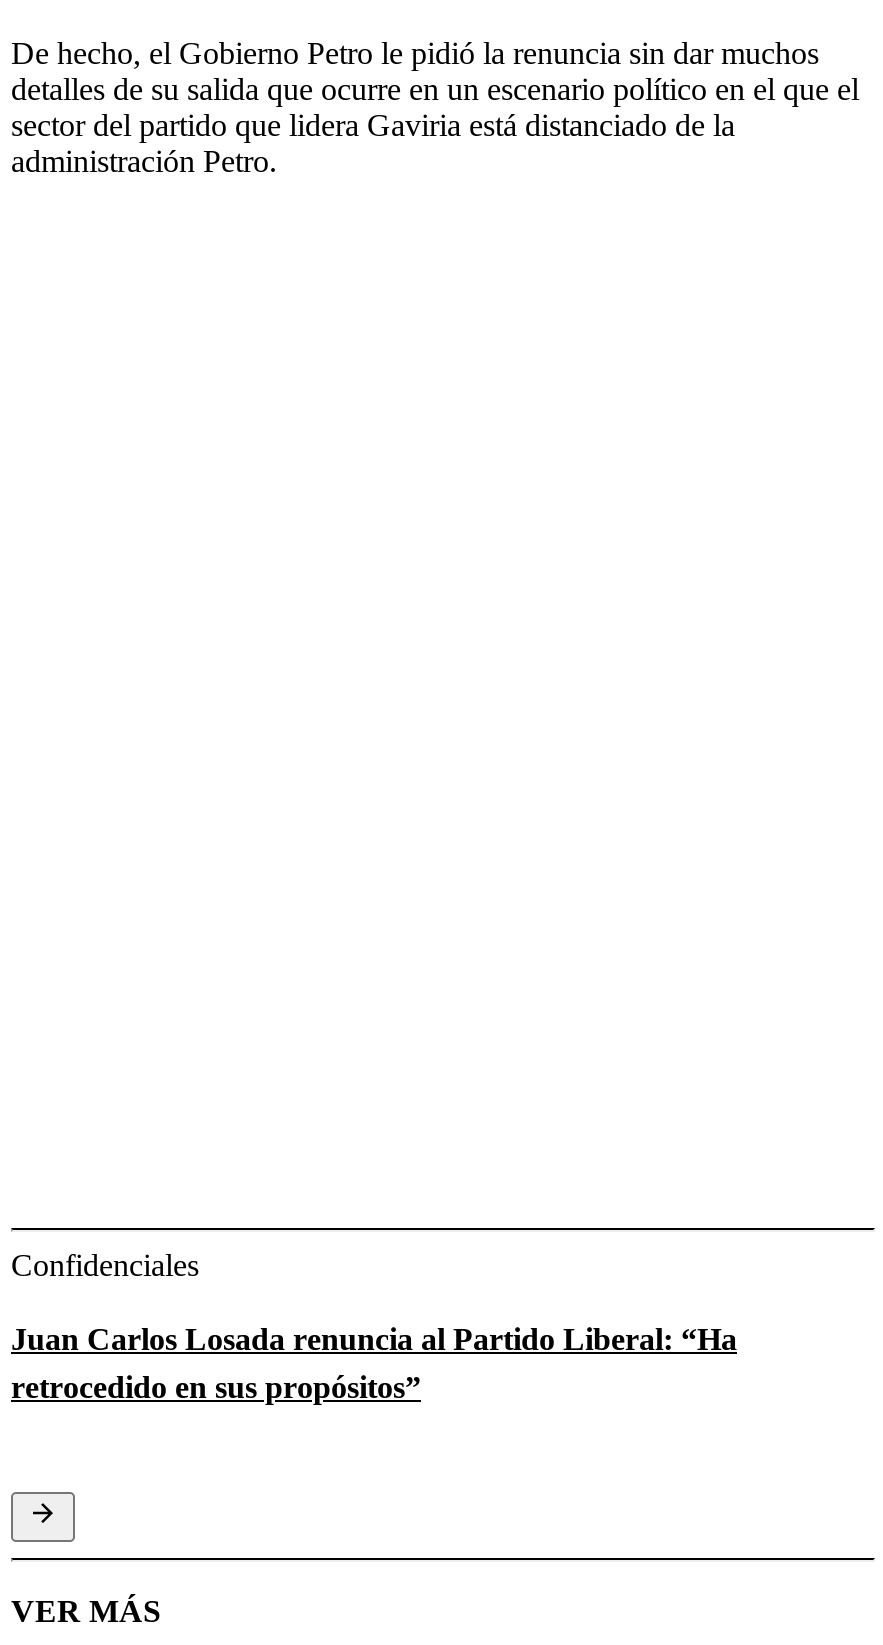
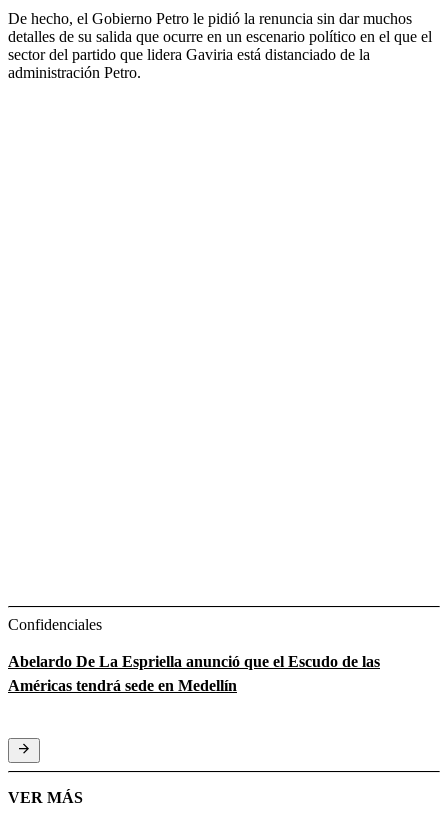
- Juan Carlos Losada renuncia al Partido Liberal: “Ha
- retrocedido en sus propósitos”
+ Abelardo De La Espriella anunció que el Escudo de las
+ Américas tendrá sede en Medellín
